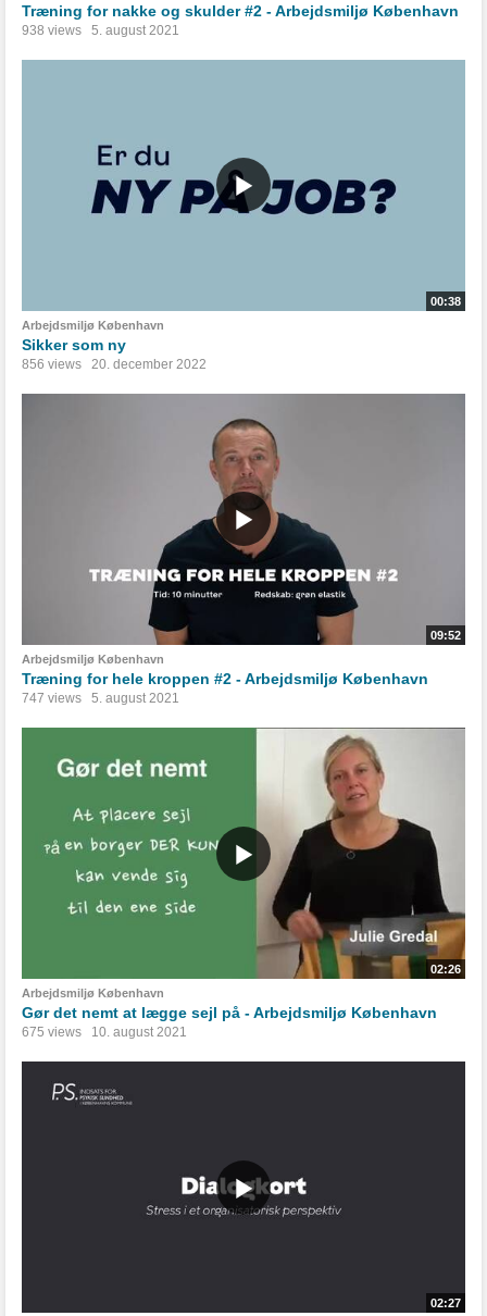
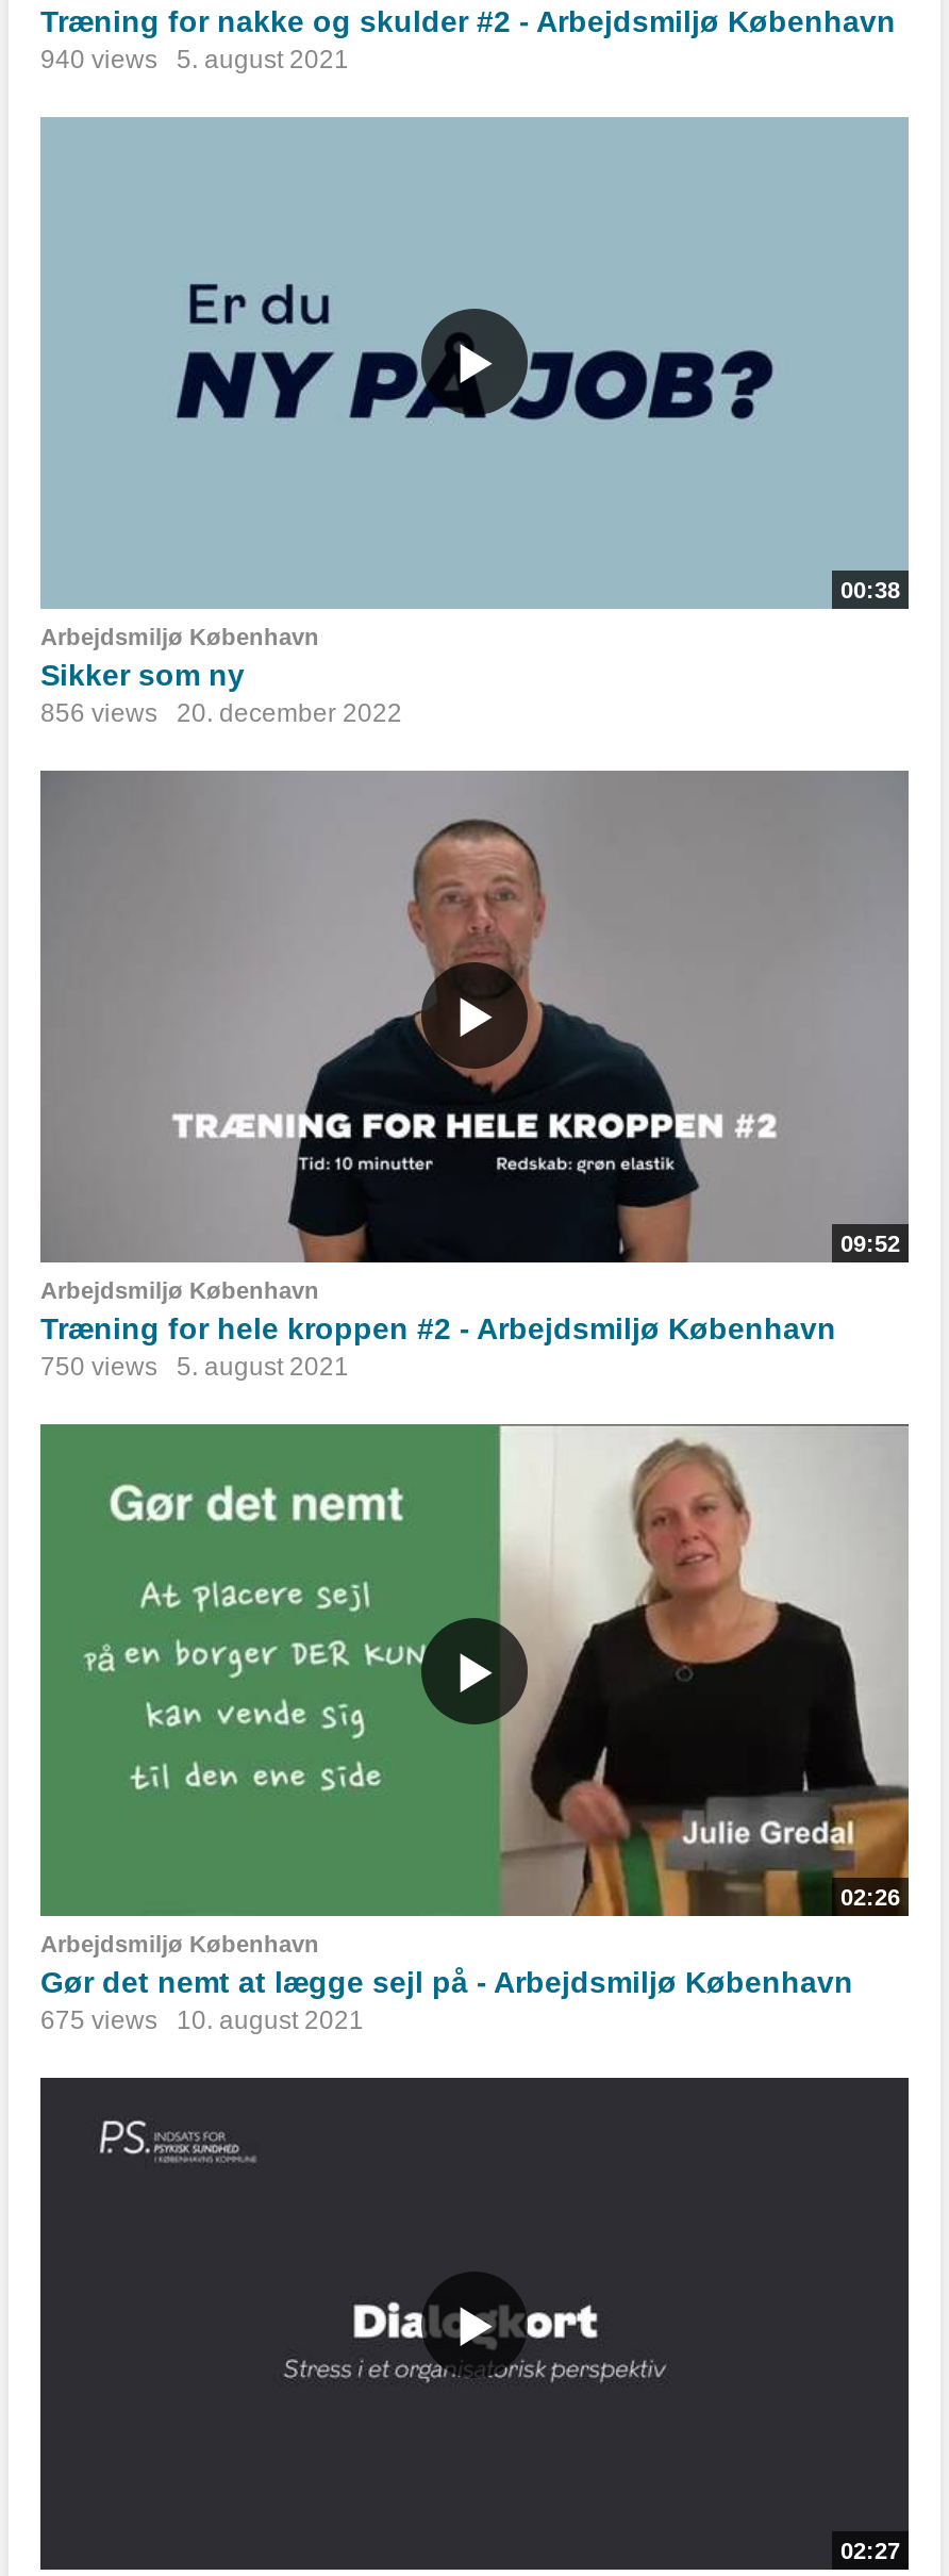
- 938 views 5. august 2021
+ 940 views 5. august 2021

- 747 views 5. august 2021
+ 750 views 5. august 2021
